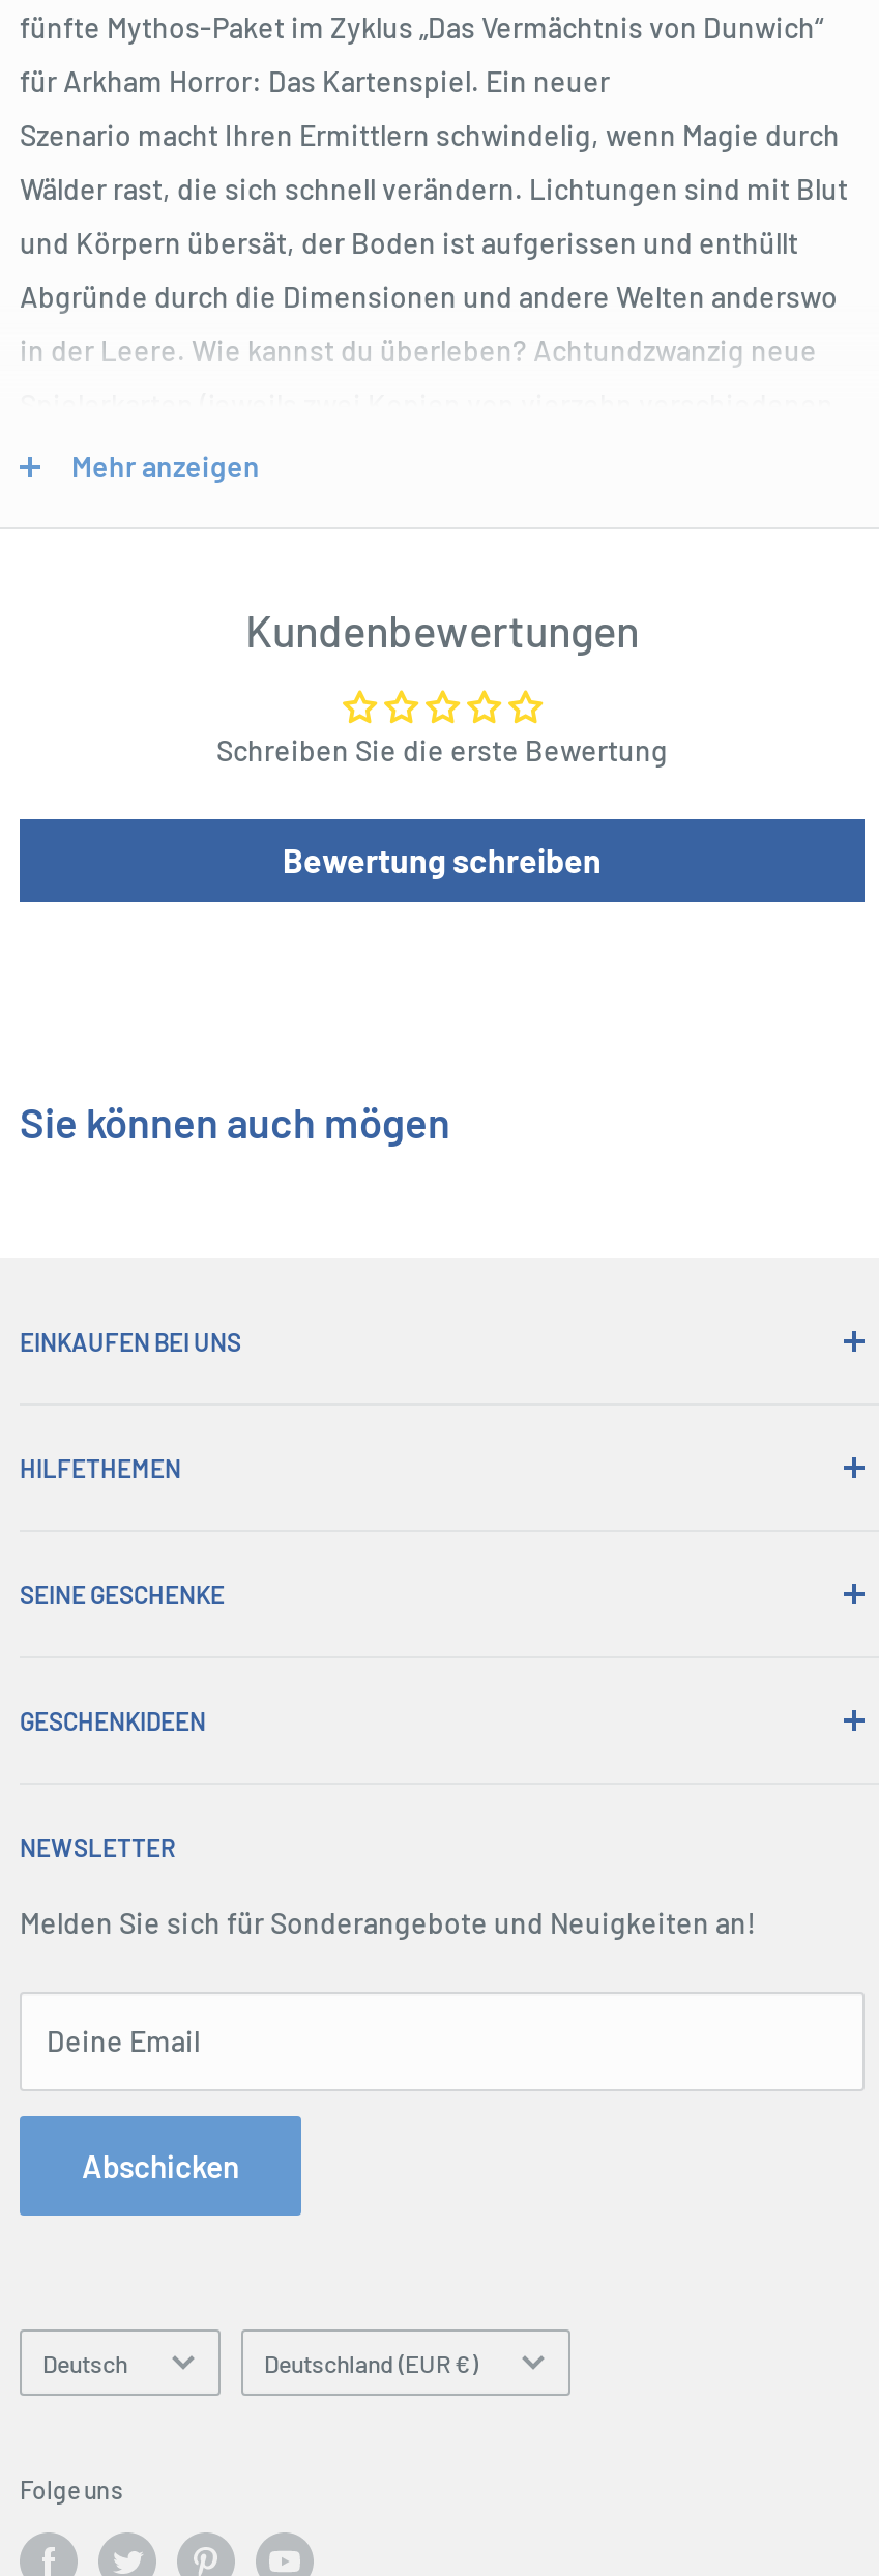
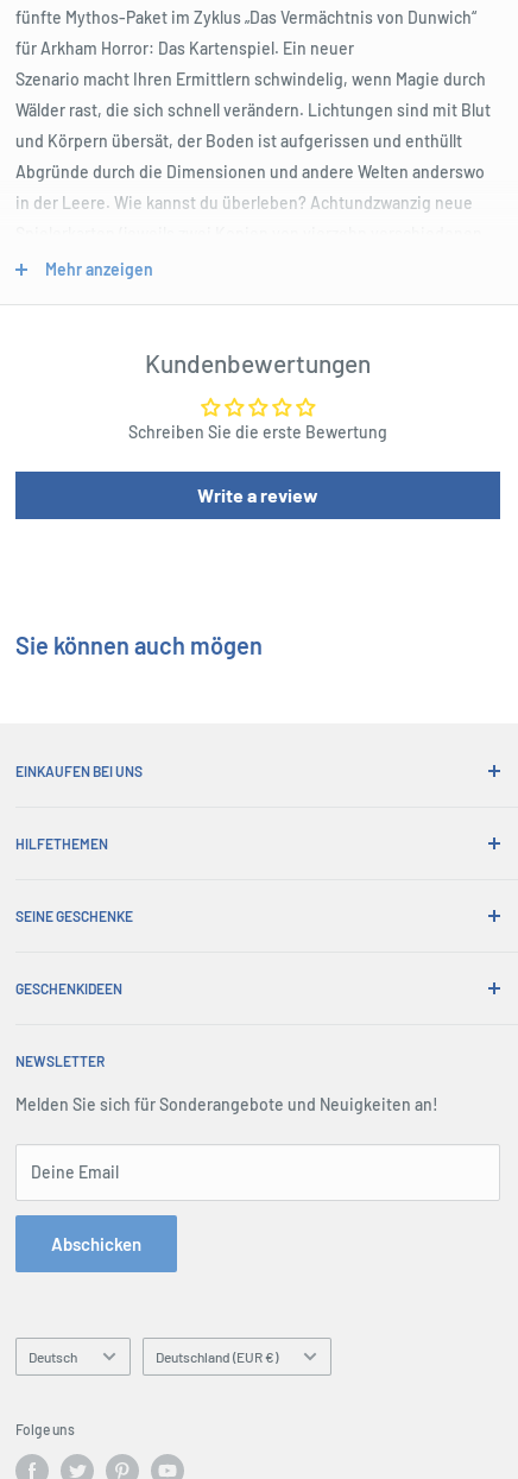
- Bewertung schreiben
+ Write a review
